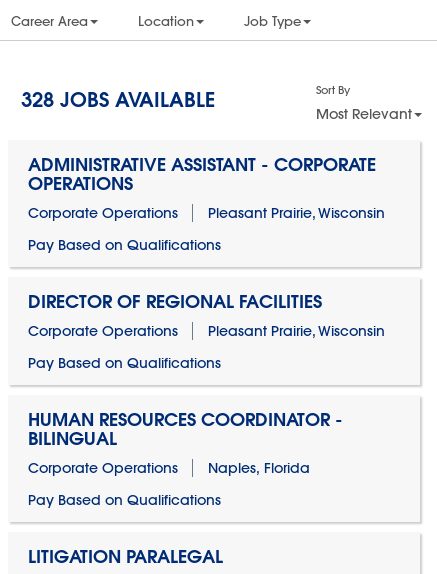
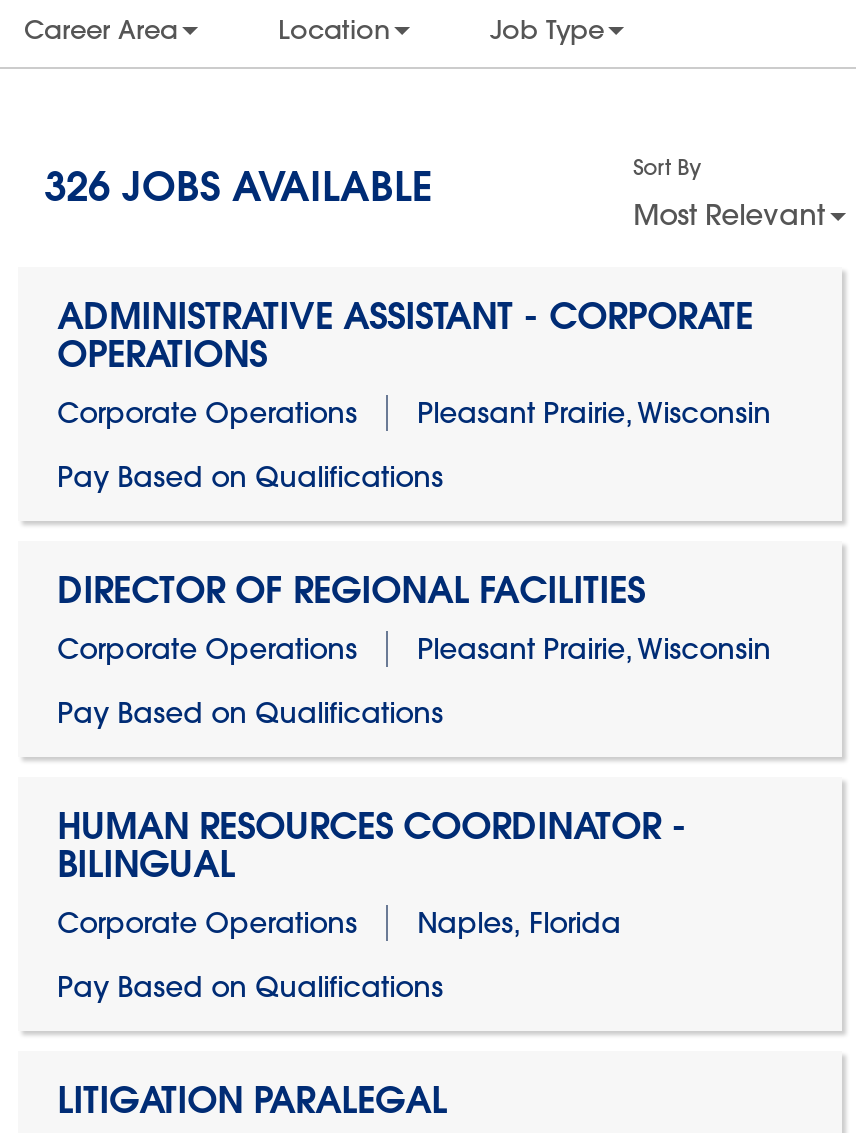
- 328 JOBS AVAILABLE
+ 326 JOBS AVAILABLE
